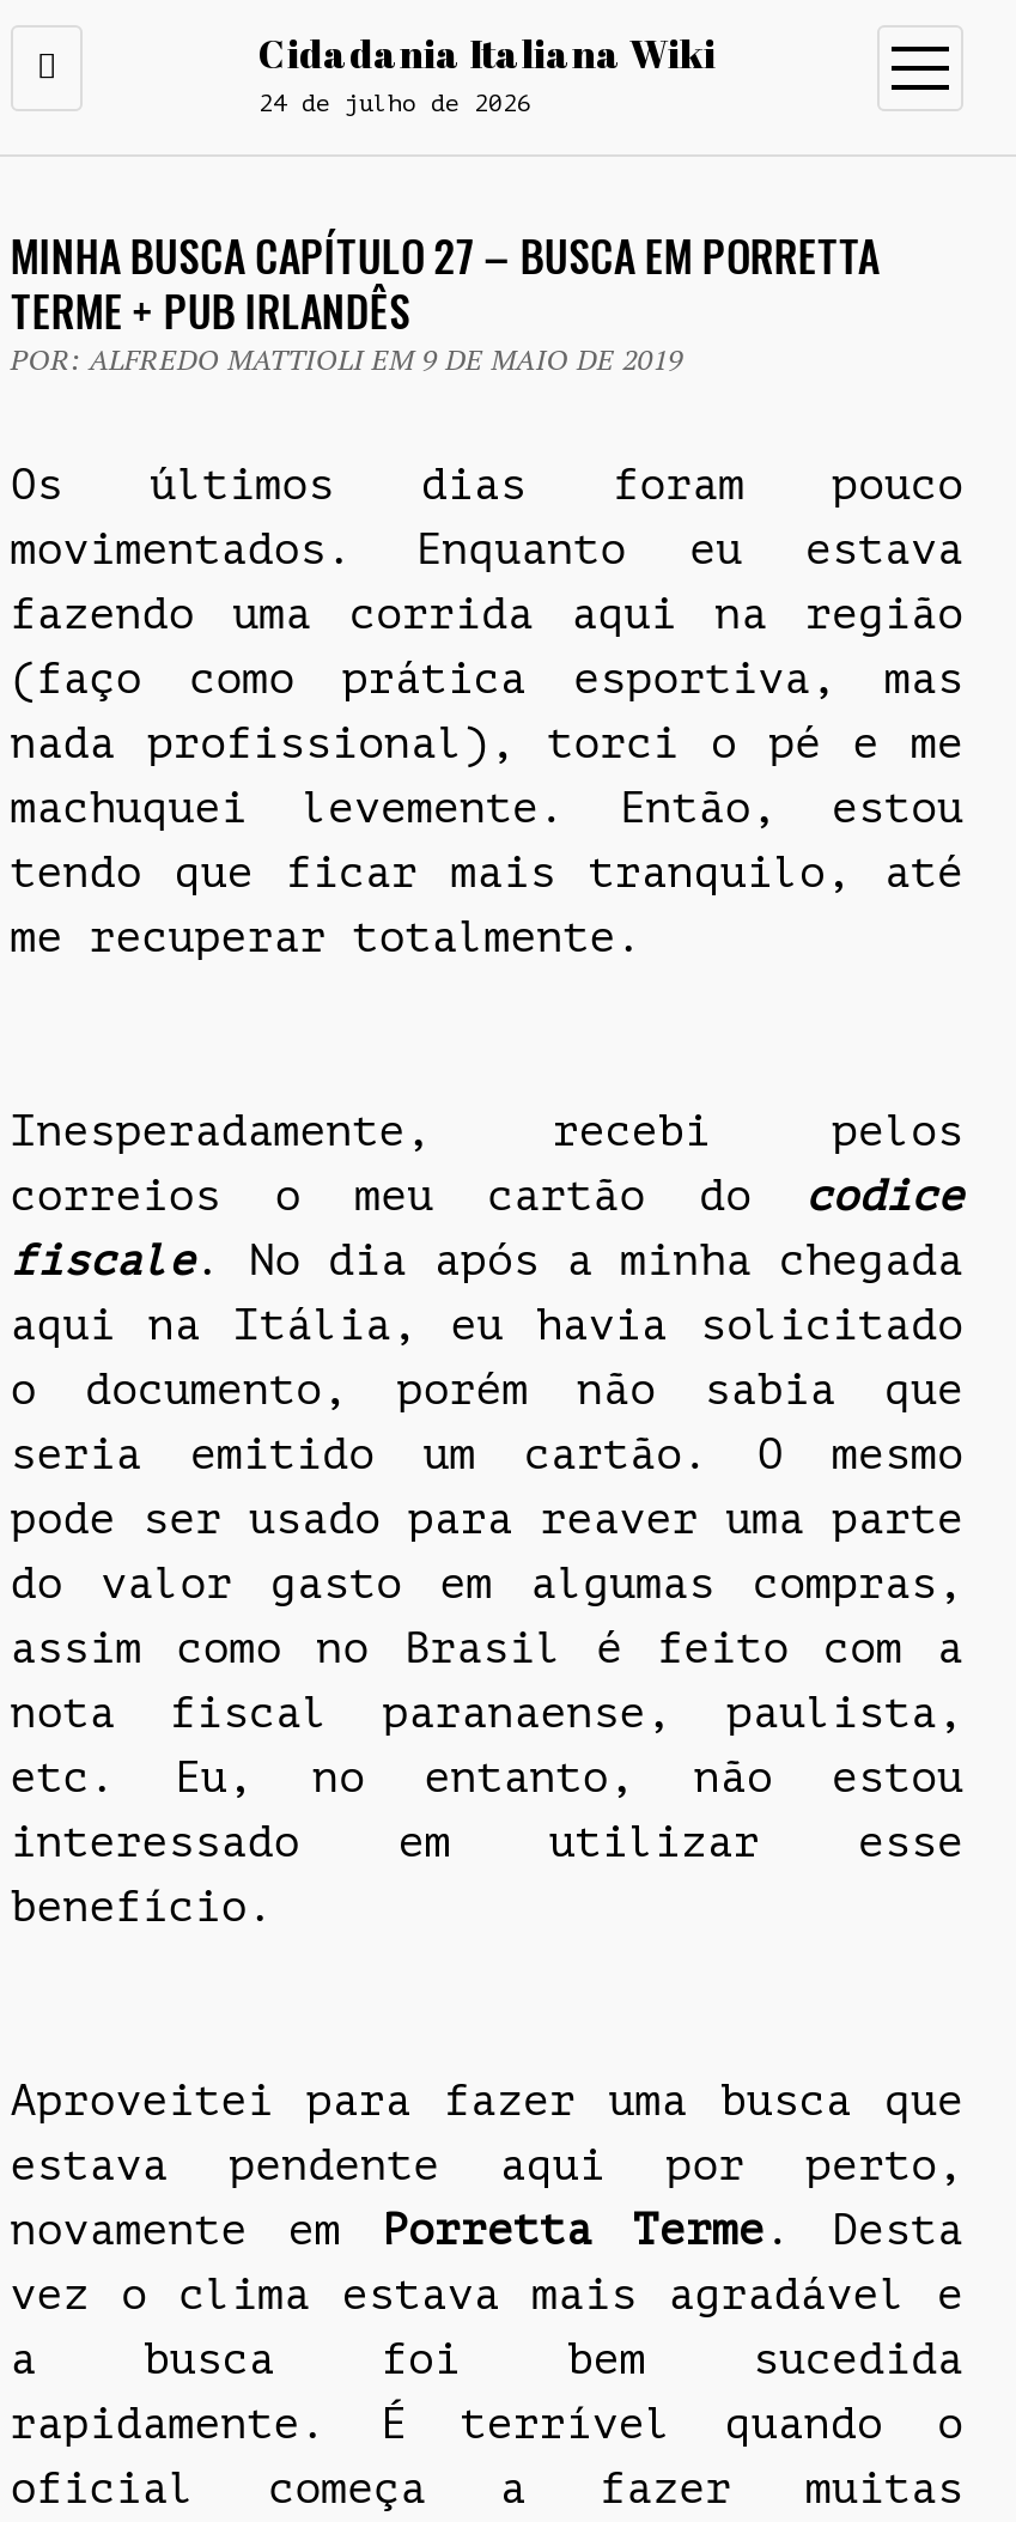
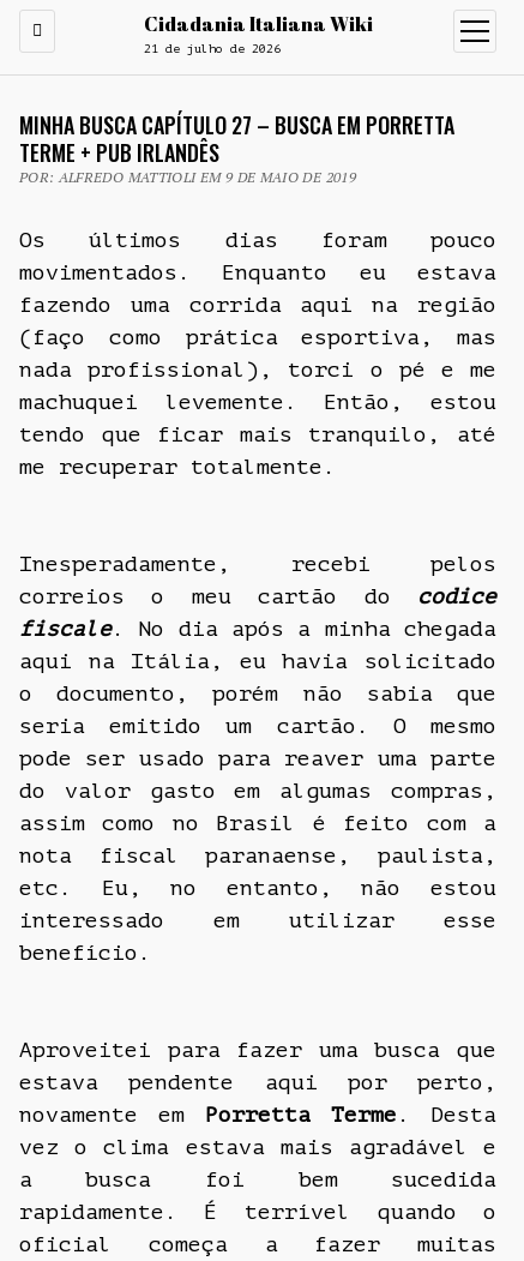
- 24 de julho de 2026
+ 21 de julho de 2026
